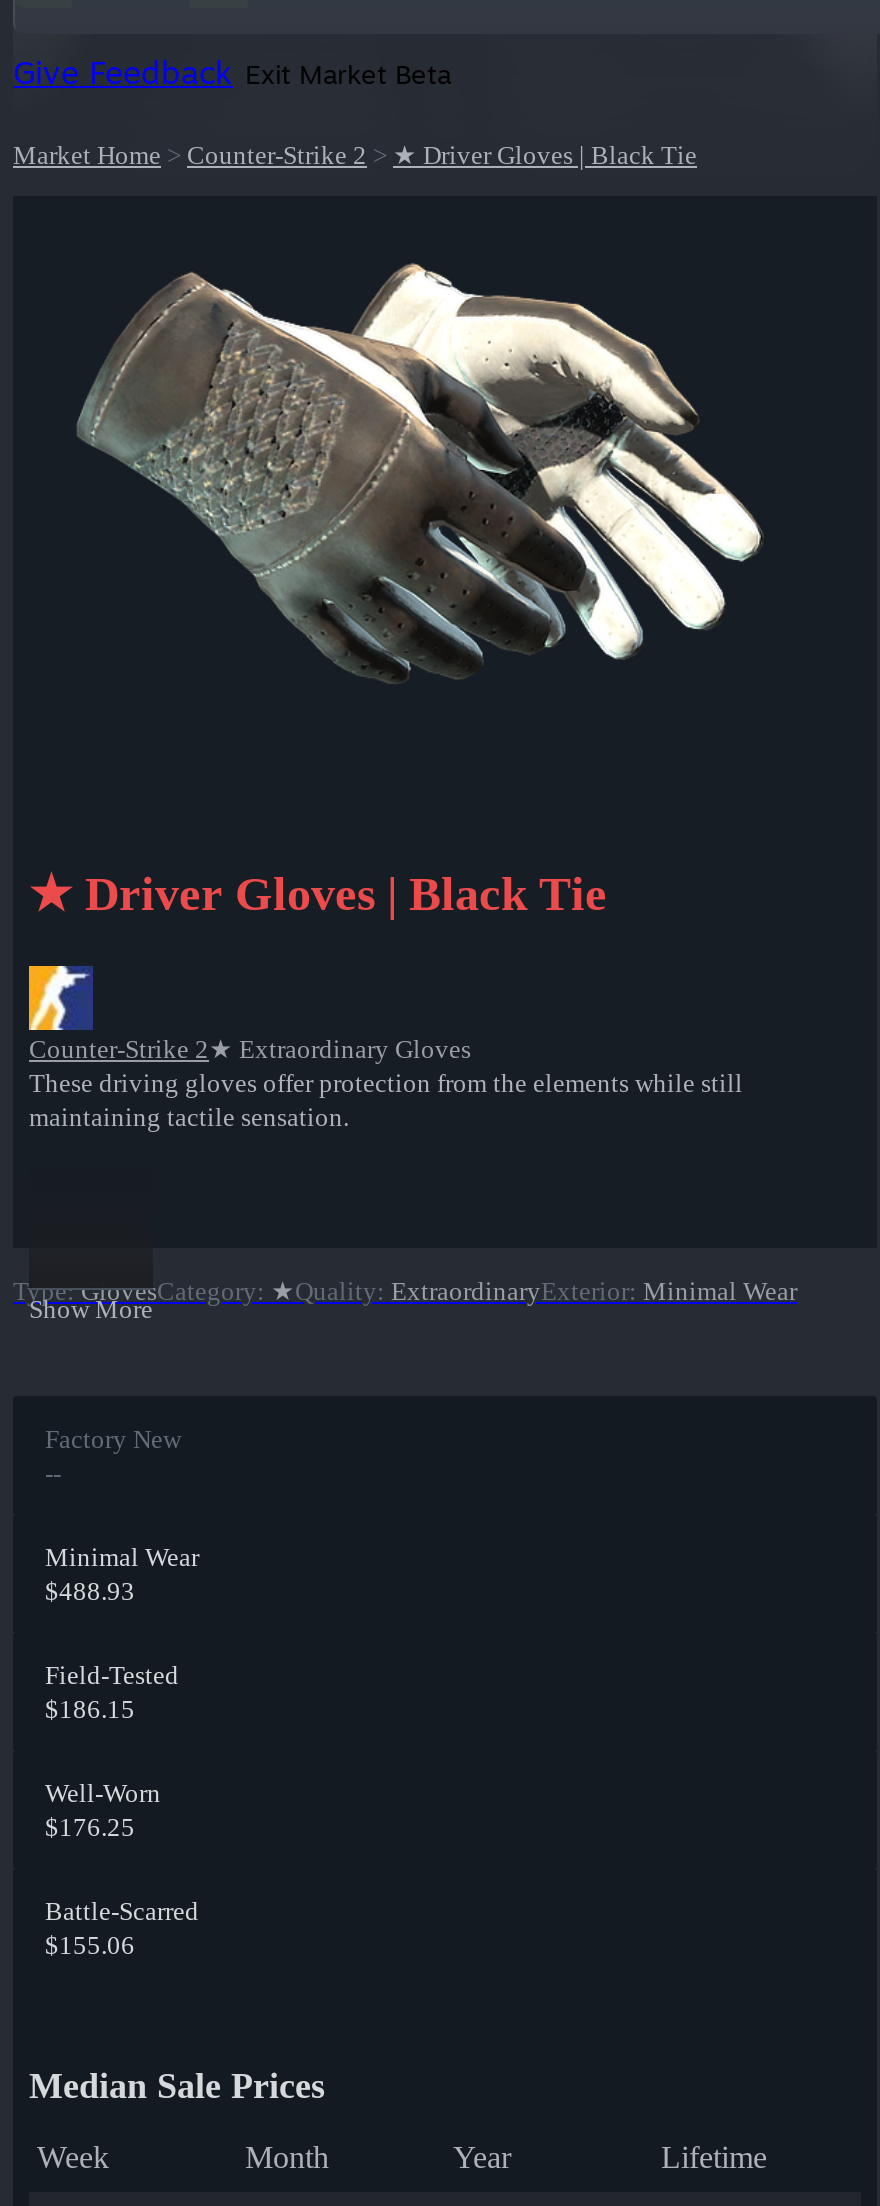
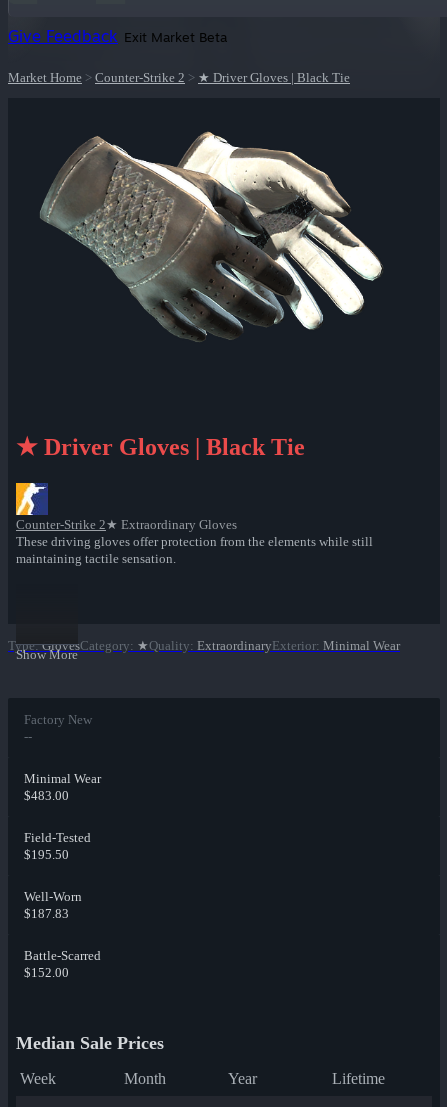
- $488.93
+ $483.00

- $186.15
+ $195.50

- $176.25
+ $187.83

- $155.06
+ $152.00
